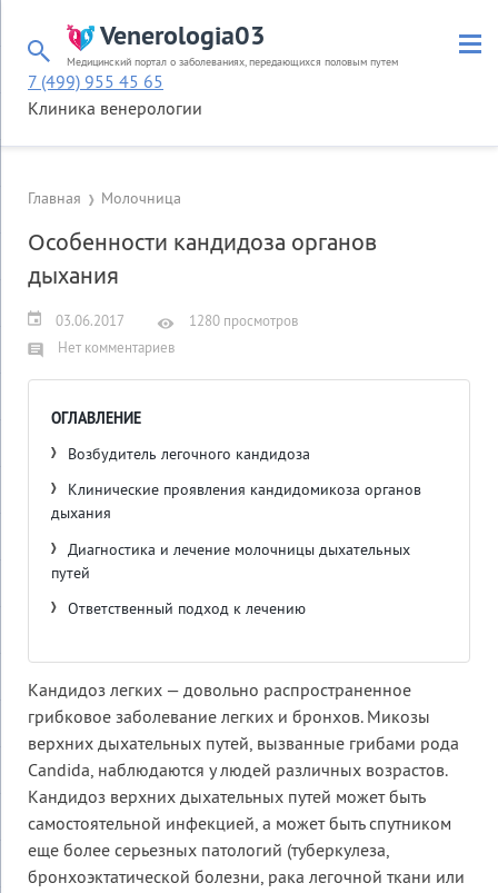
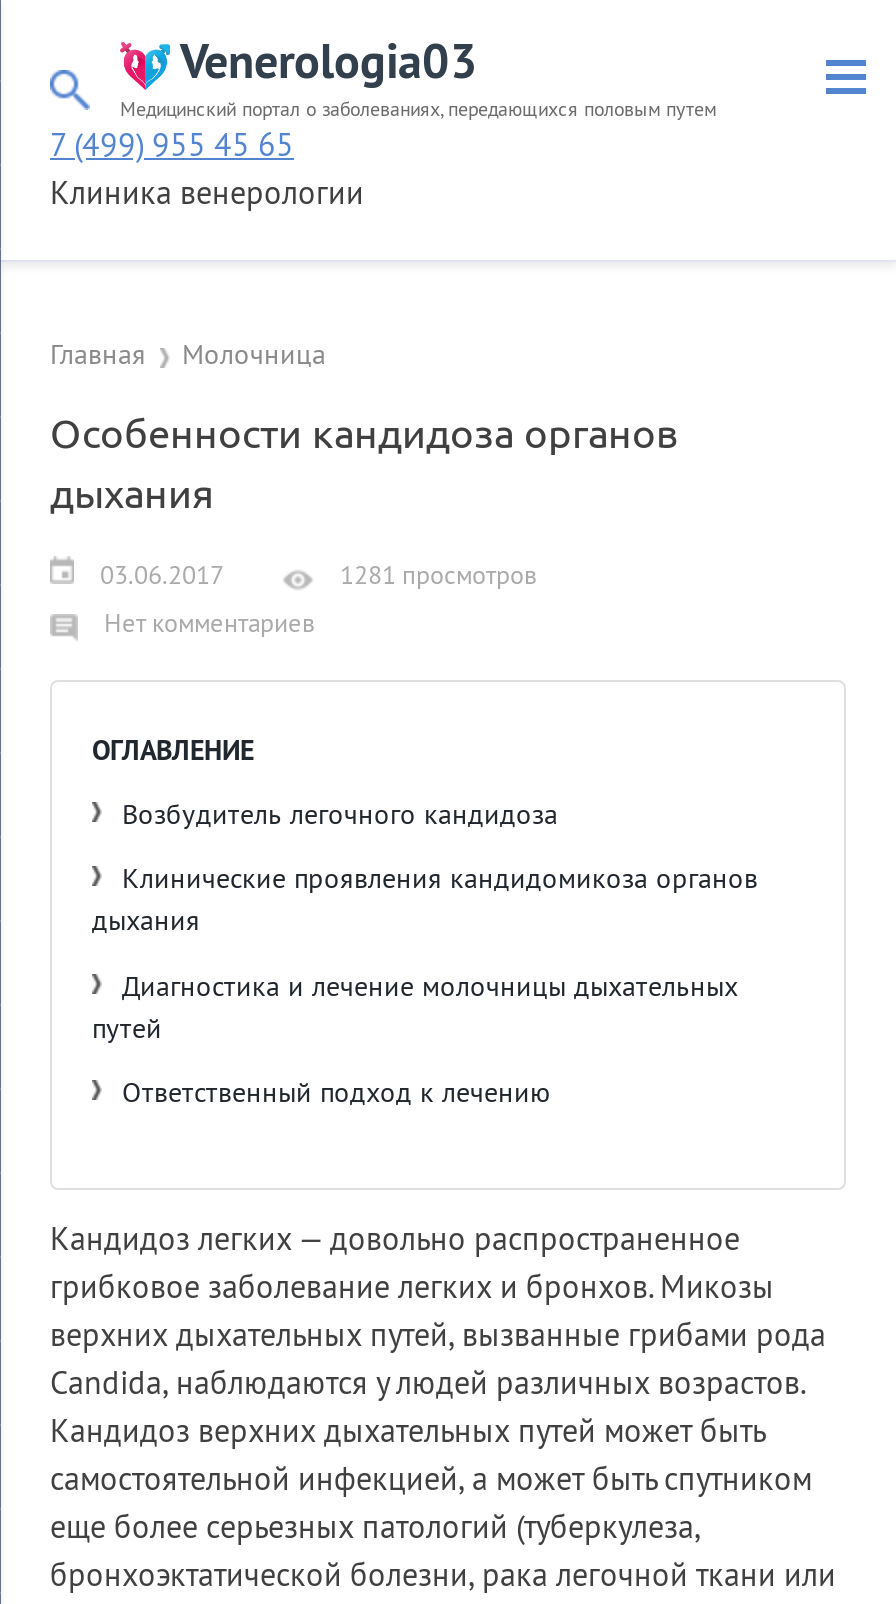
- 1280 просмотров
+ 1281 просмотров
